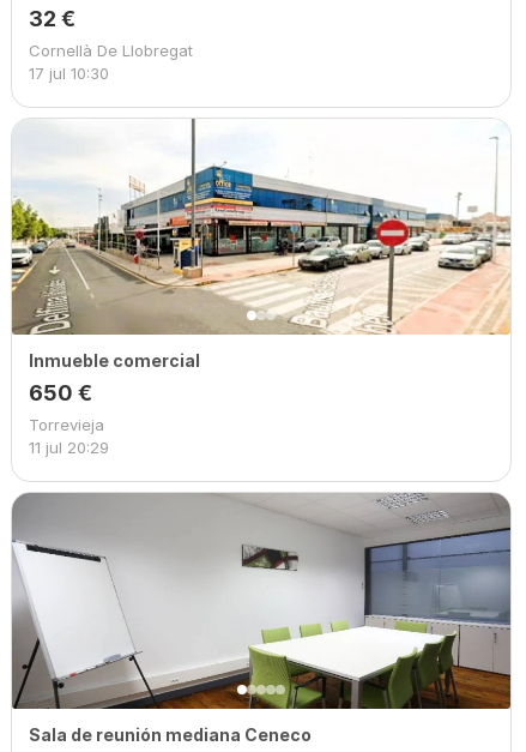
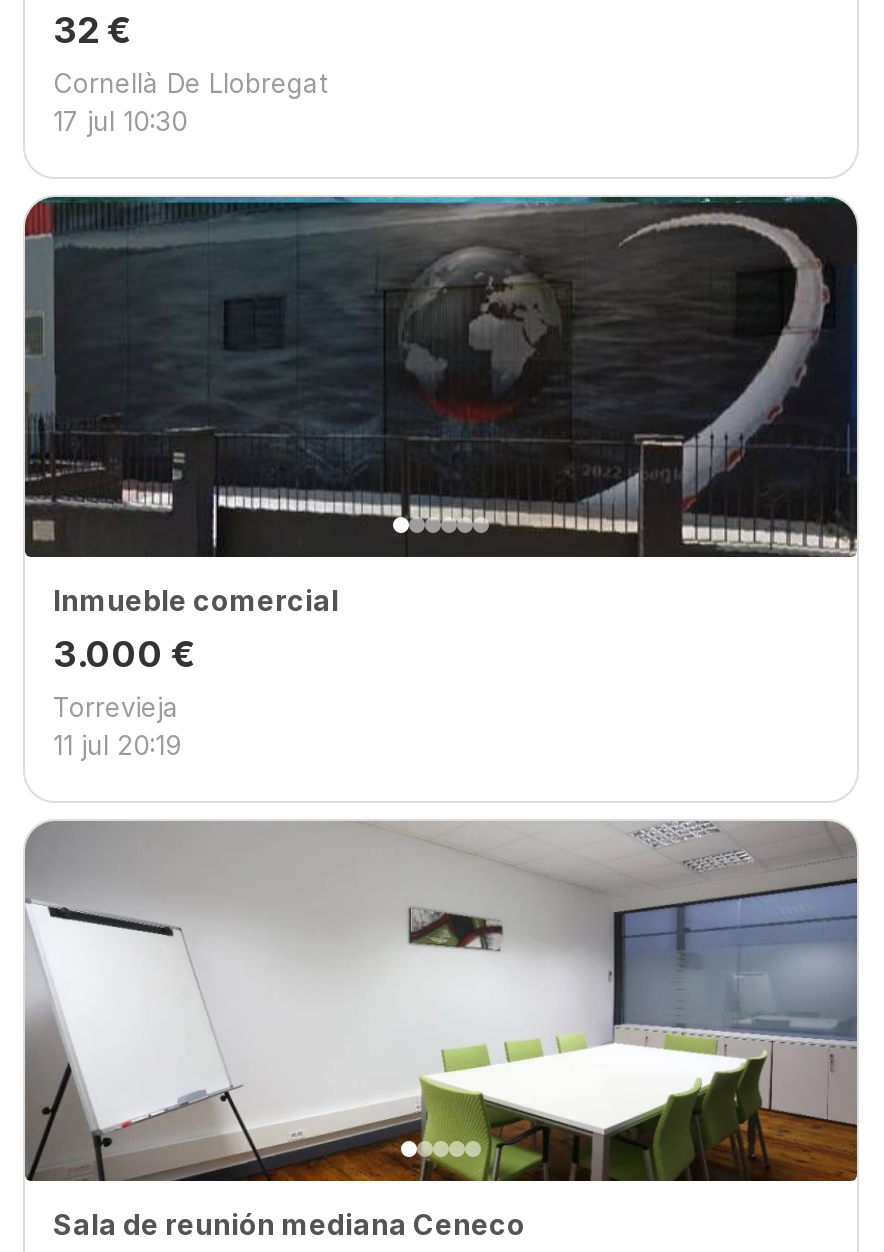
- [image]
- 650 €
+ [image]
+ 3.000 €

- 11 jul 20:29
+ 11 jul 20:19
